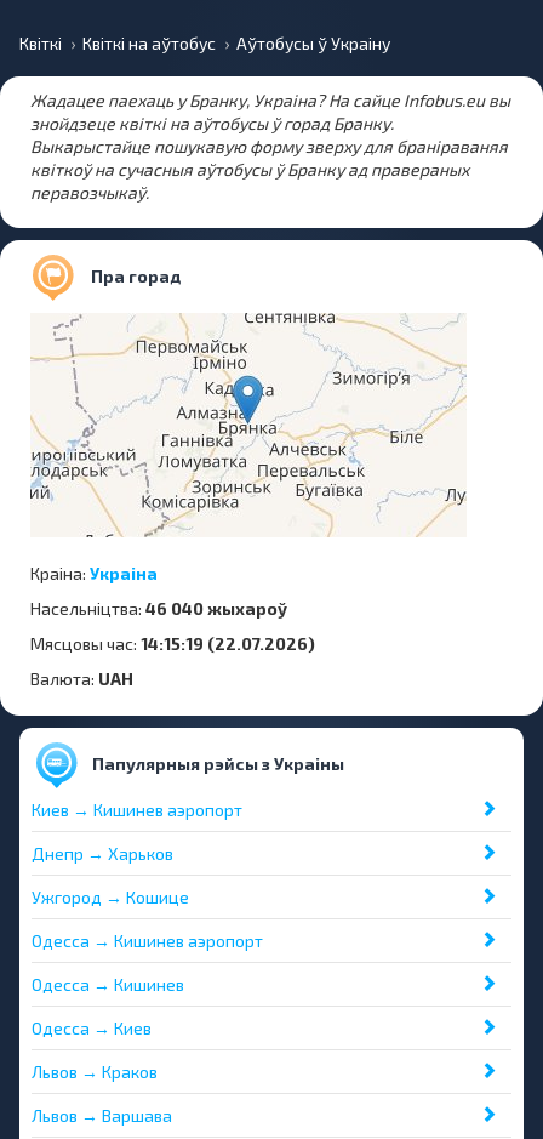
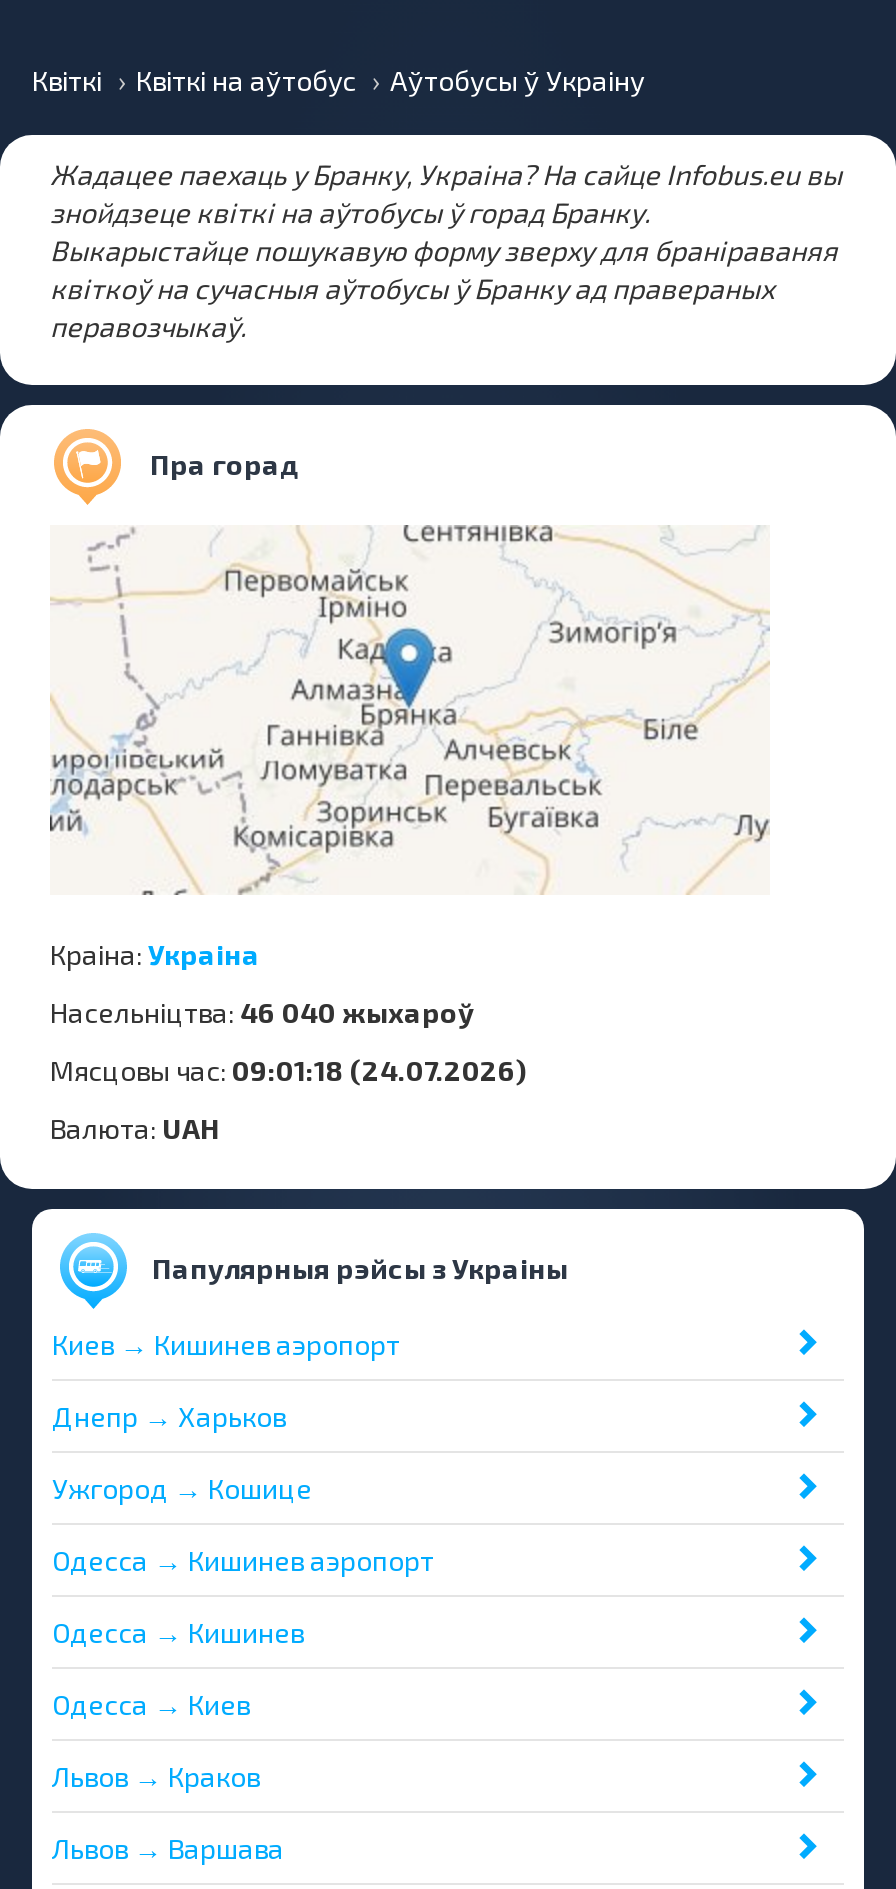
- Мясцовы час: 14:15:19 (22.07.2026)
+ Мясцовы час: 09:01:18 (24.07.2026)
